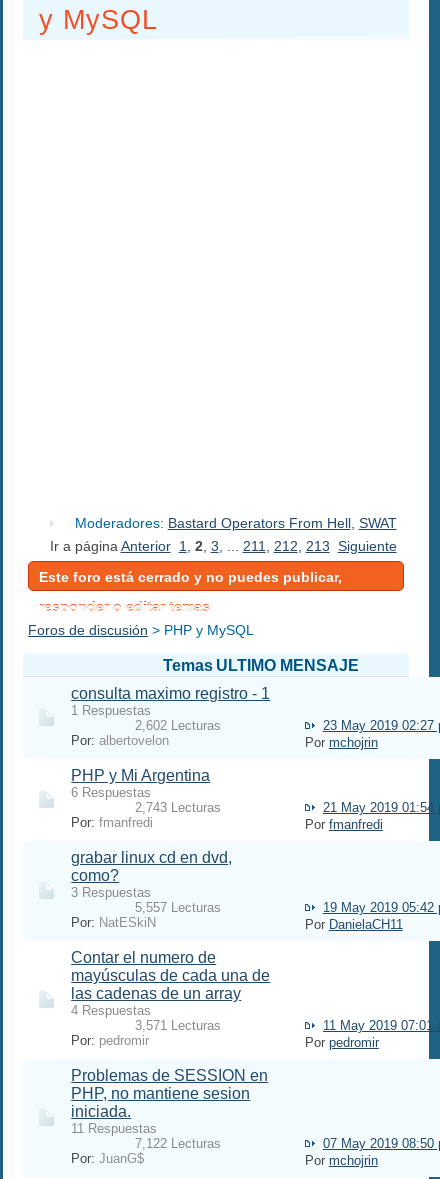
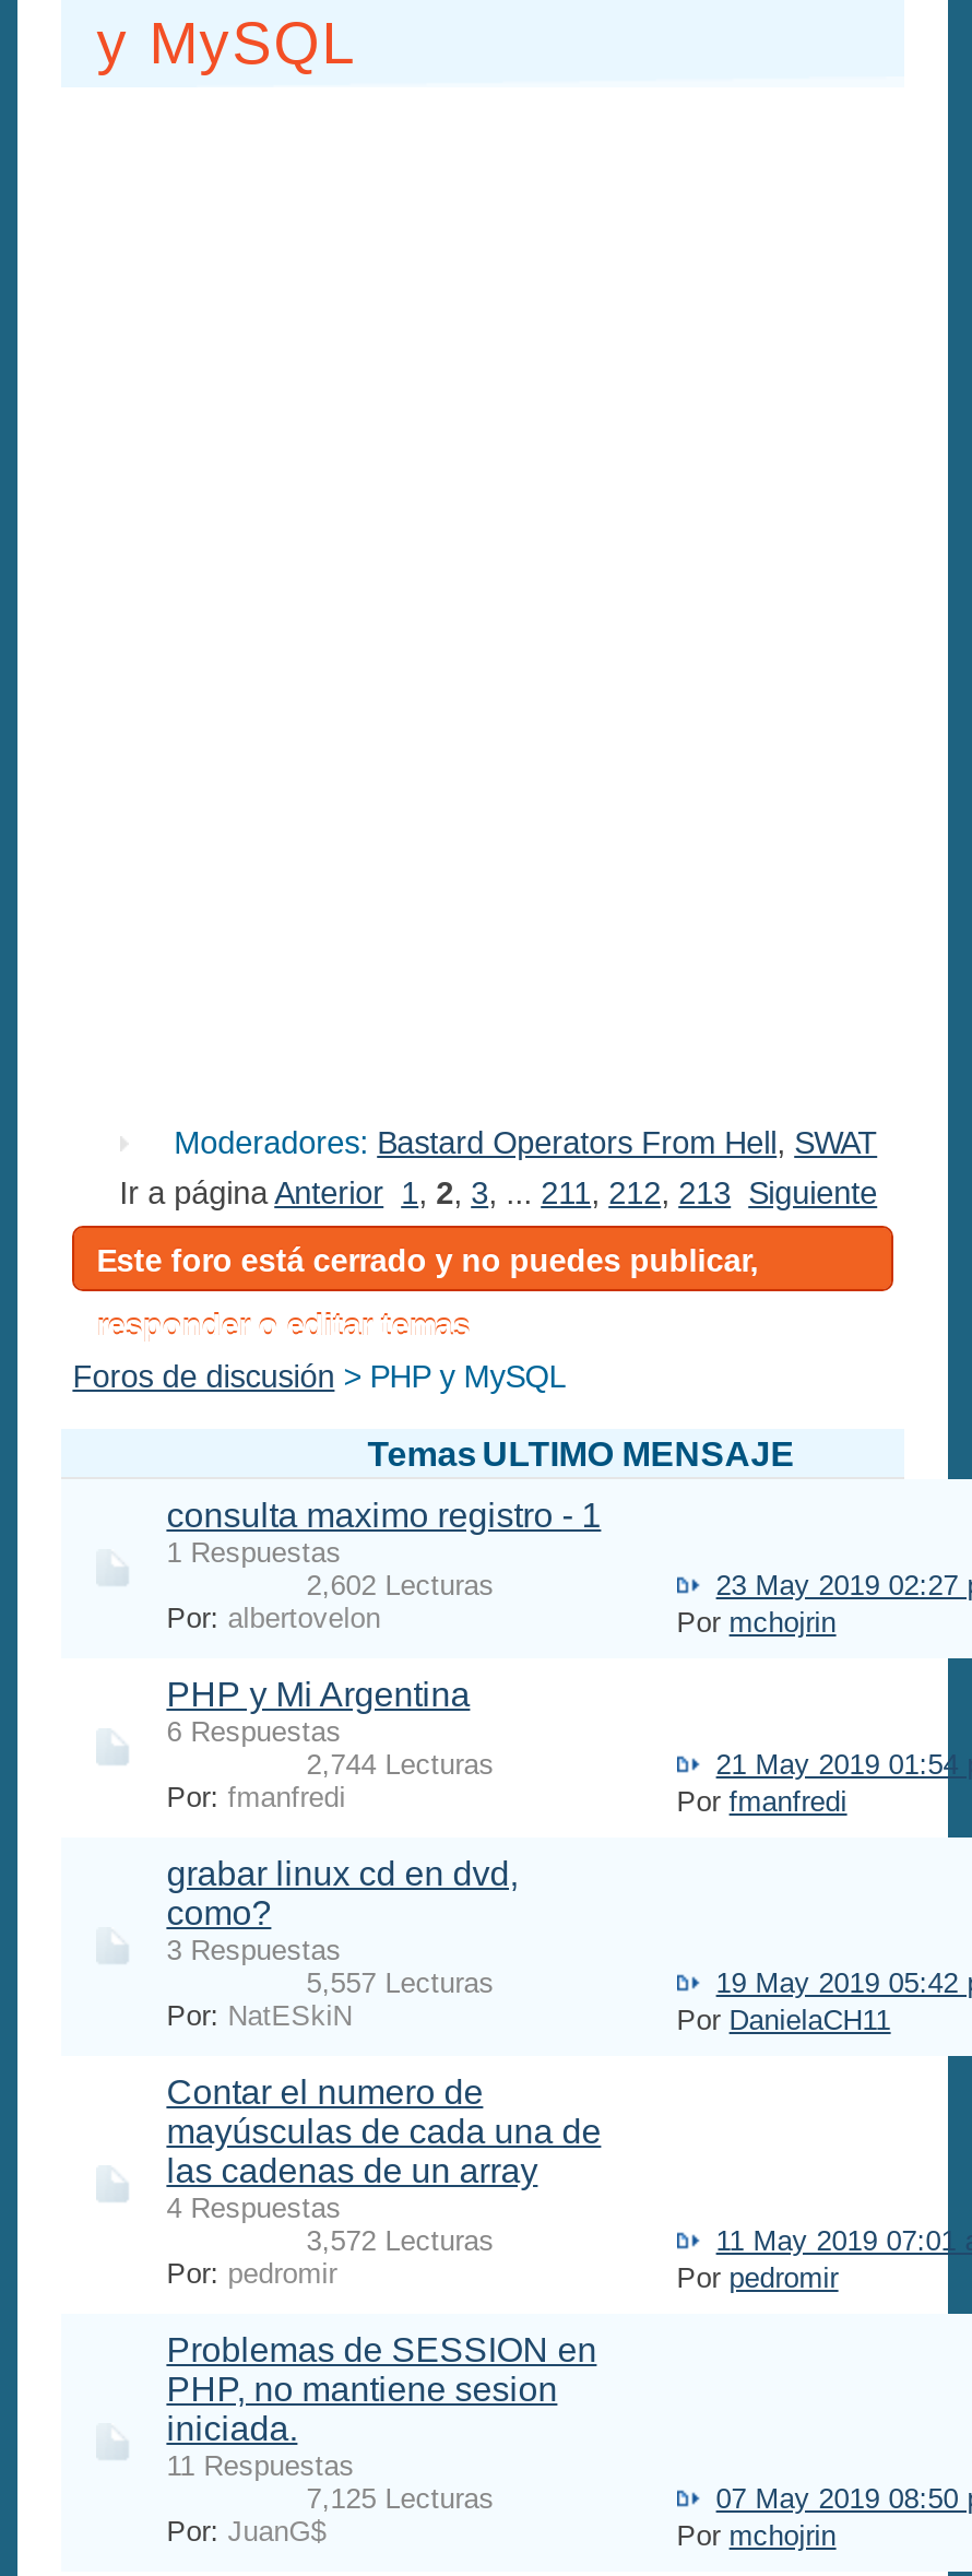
- 2,743 Lecturas
+ 2,744 Lecturas

- 3,571 Lecturas
+ 3,572 Lecturas

- 7,122 Lecturas
+ 7,125 Lecturas
